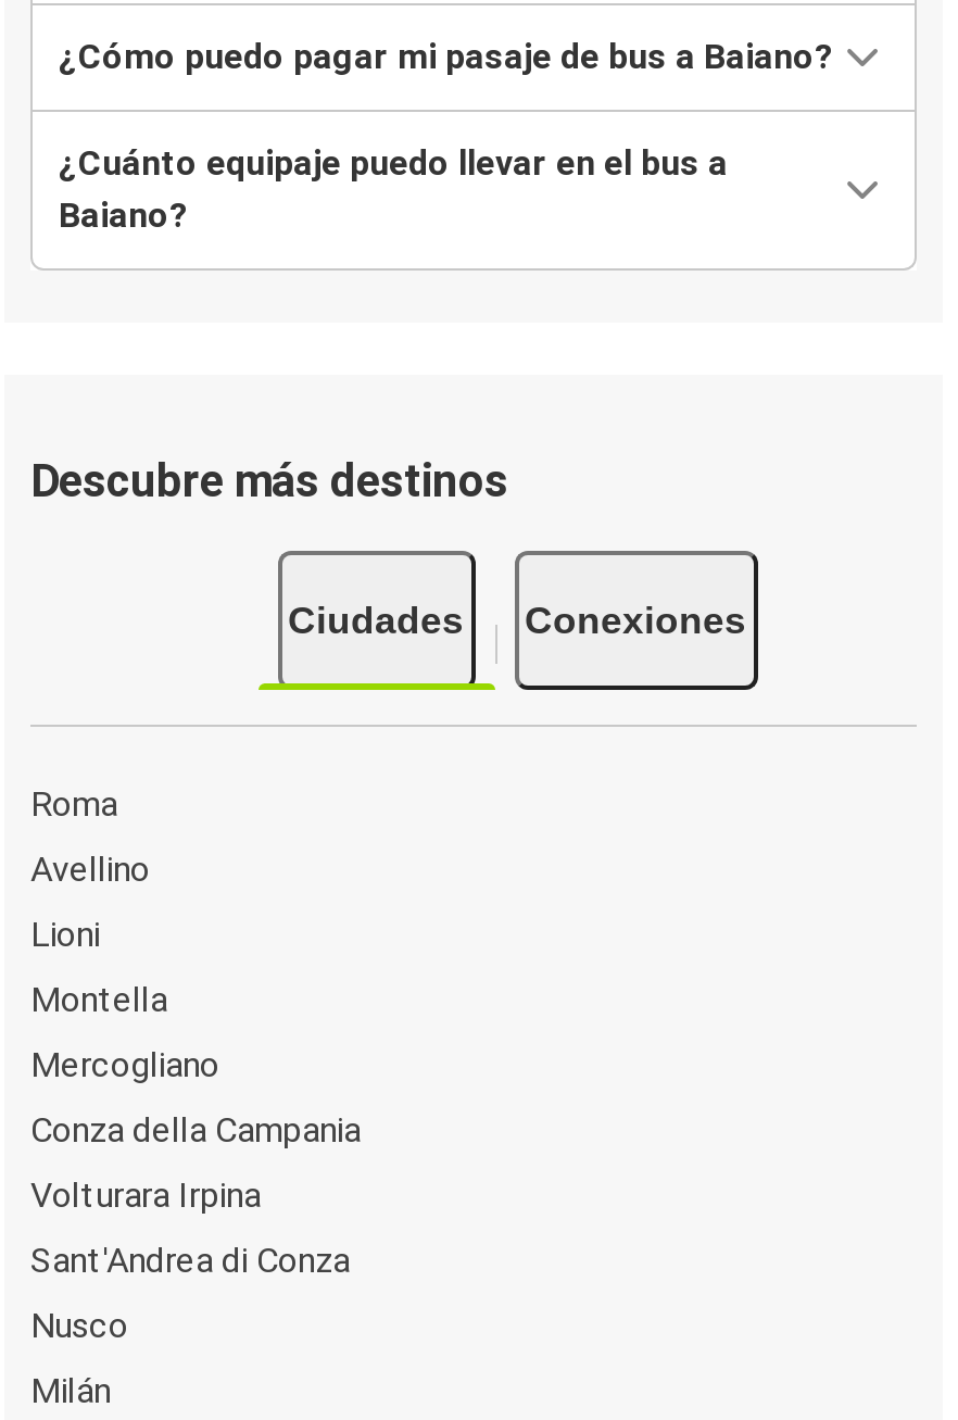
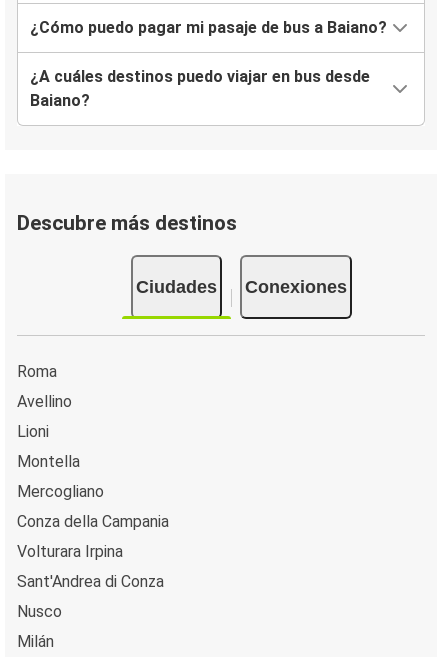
- ¿Cuánto equipaje puedo llevar en el bus a
+ ¿A cuáles destinos puedo viajar en bus desde
